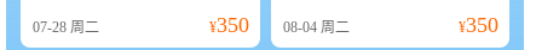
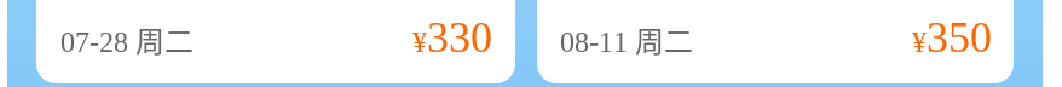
- ¥350
+ ¥330

- 08-04周二
+ 08-11周二
